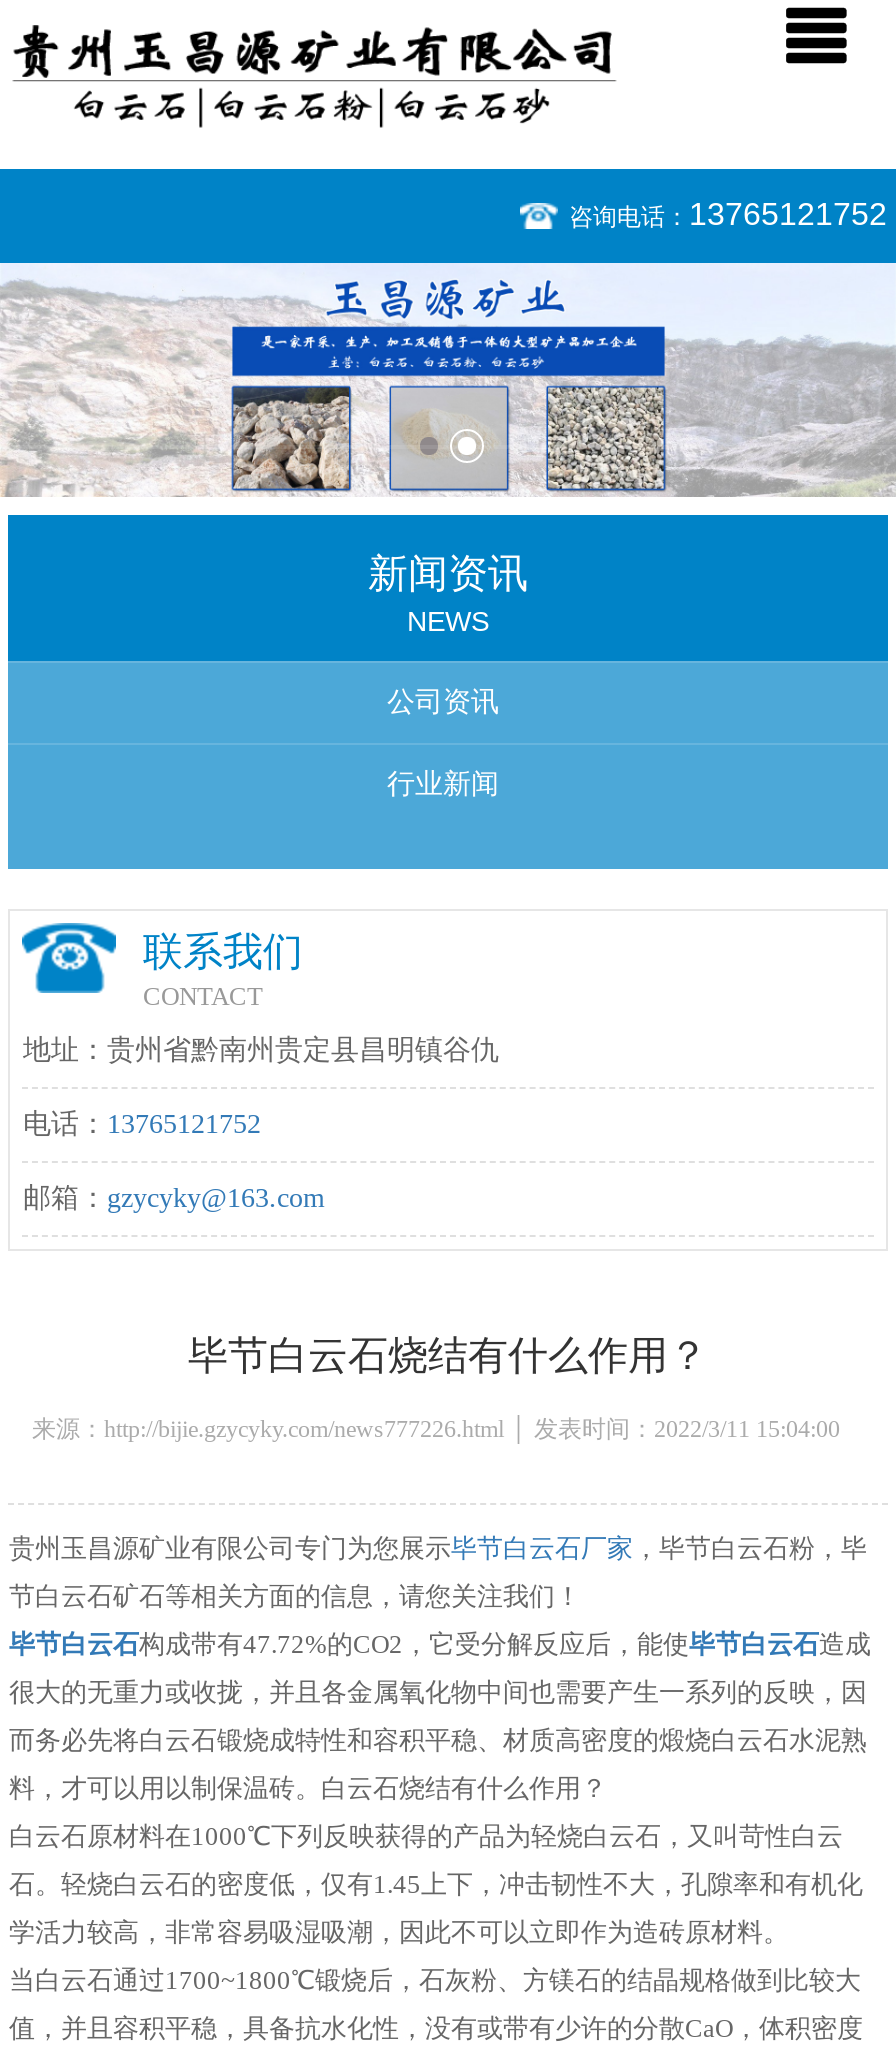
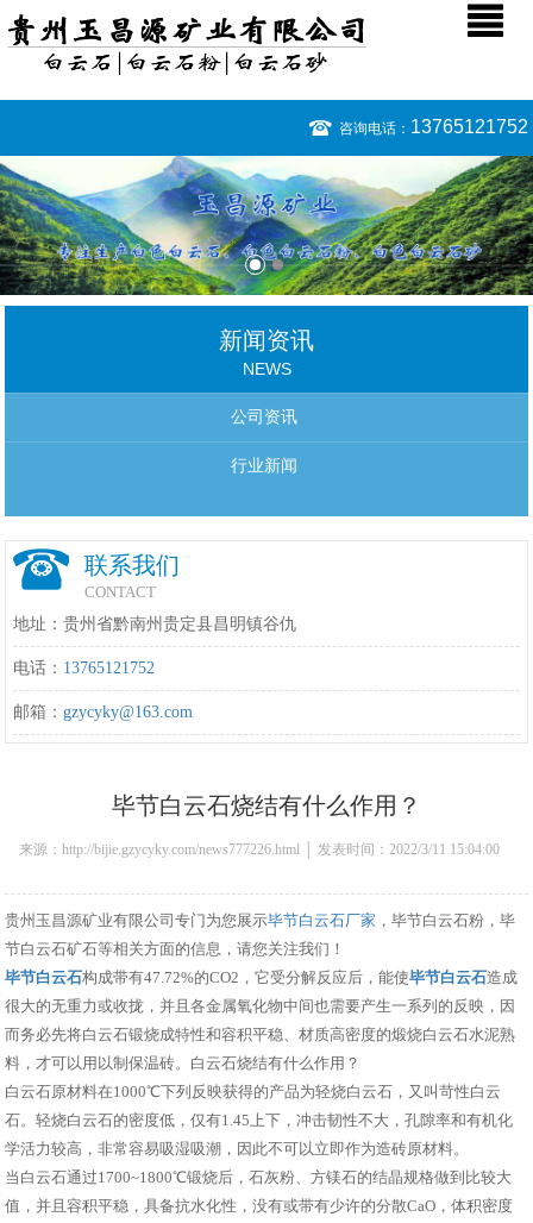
- [image]
+ [image]
